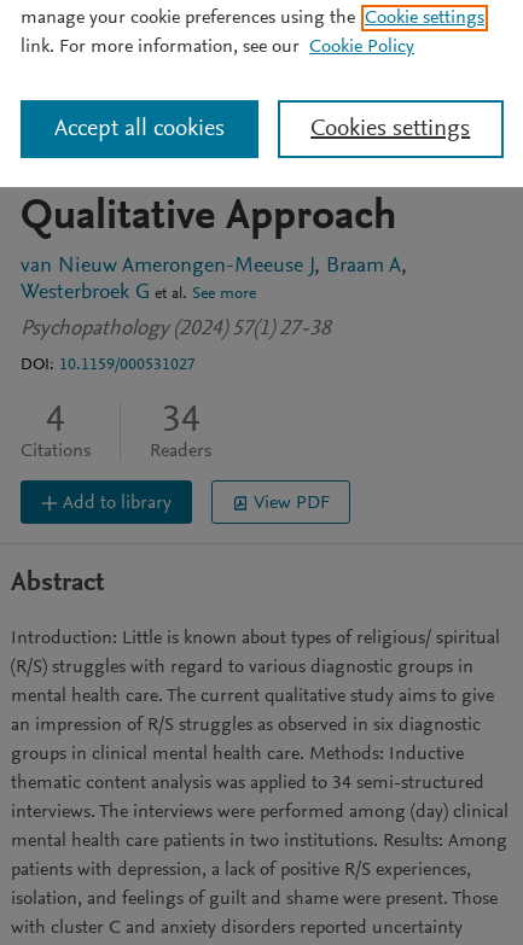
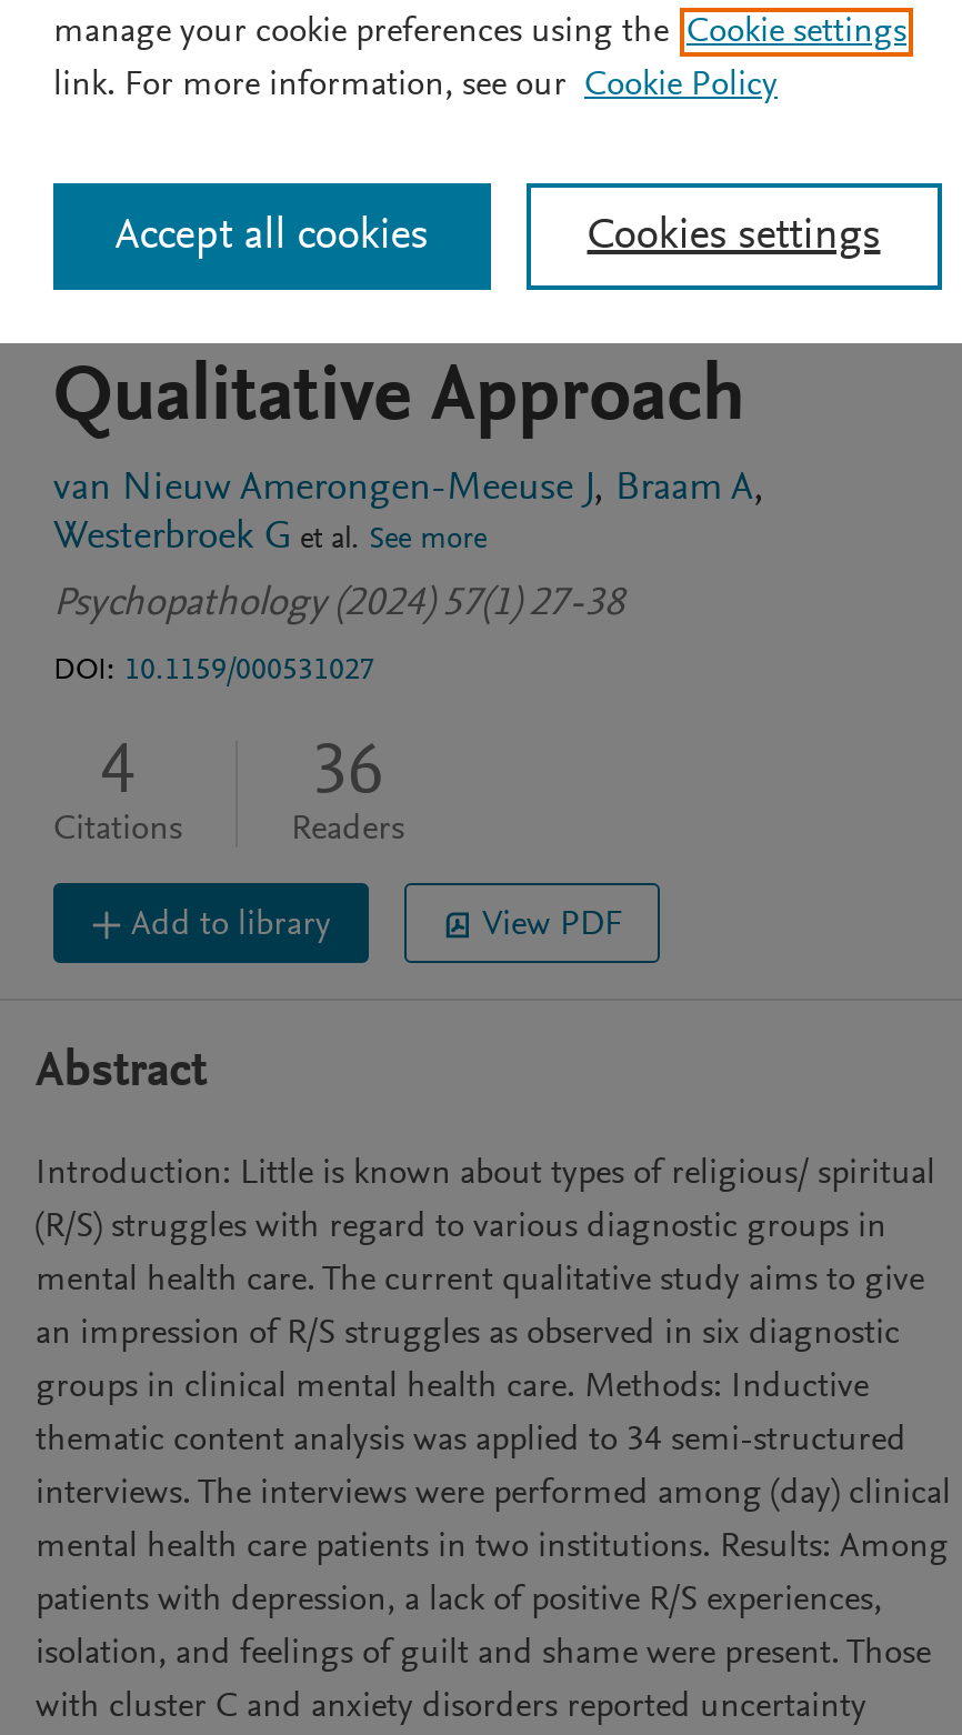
- 34
+ 36
